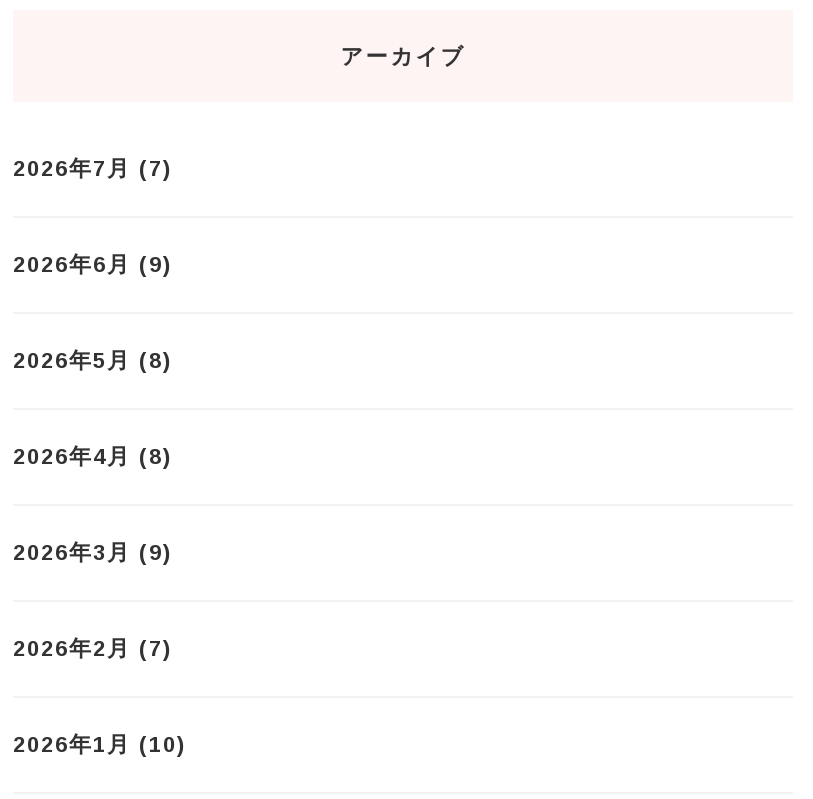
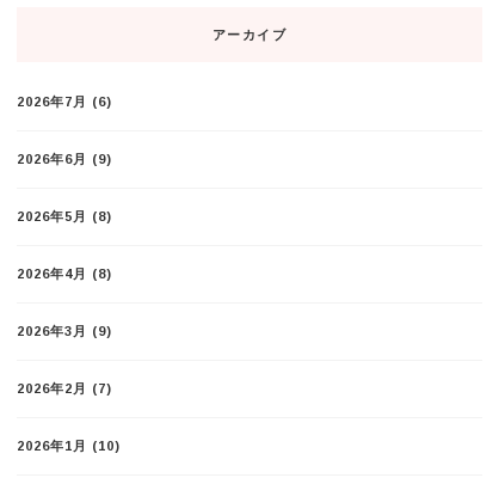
- 2026年7月(7)
+ 2026年7月(6)
